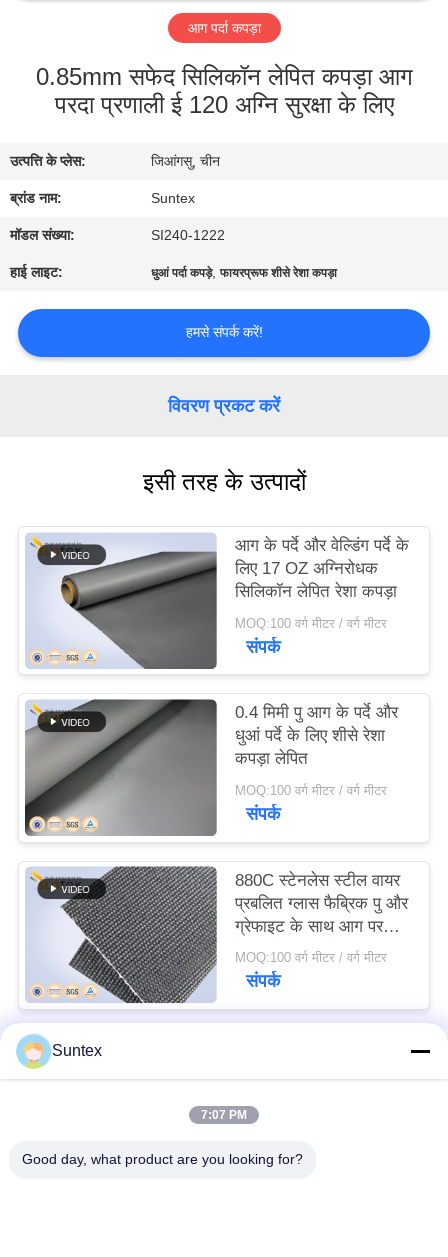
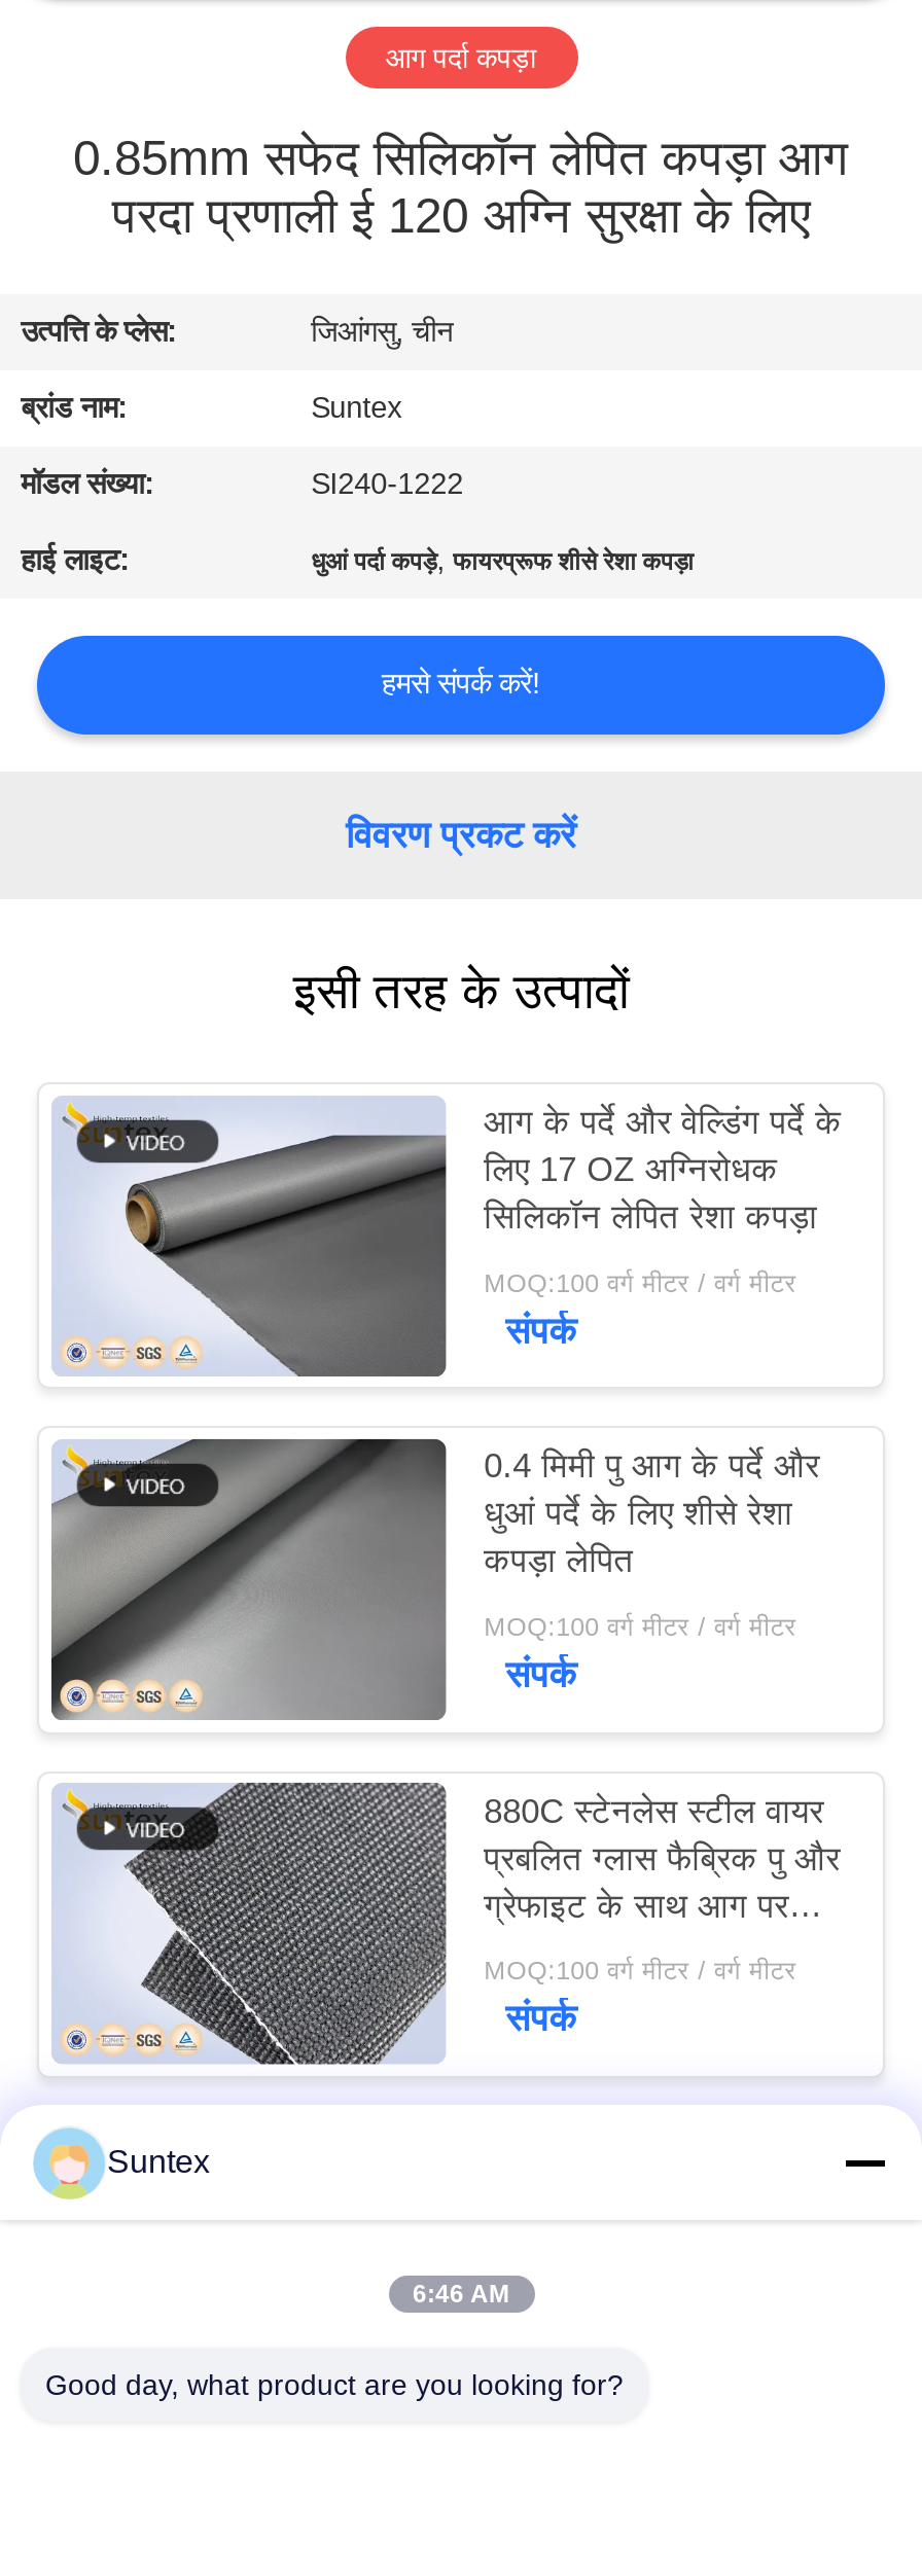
- 7:07 PM
+ 6:46 AM
